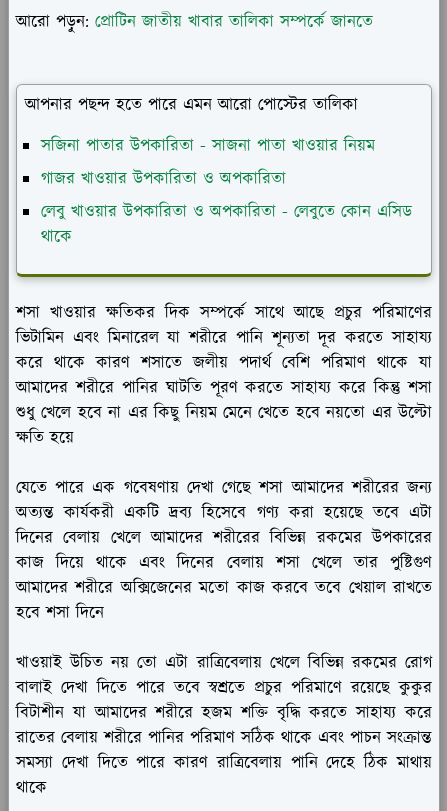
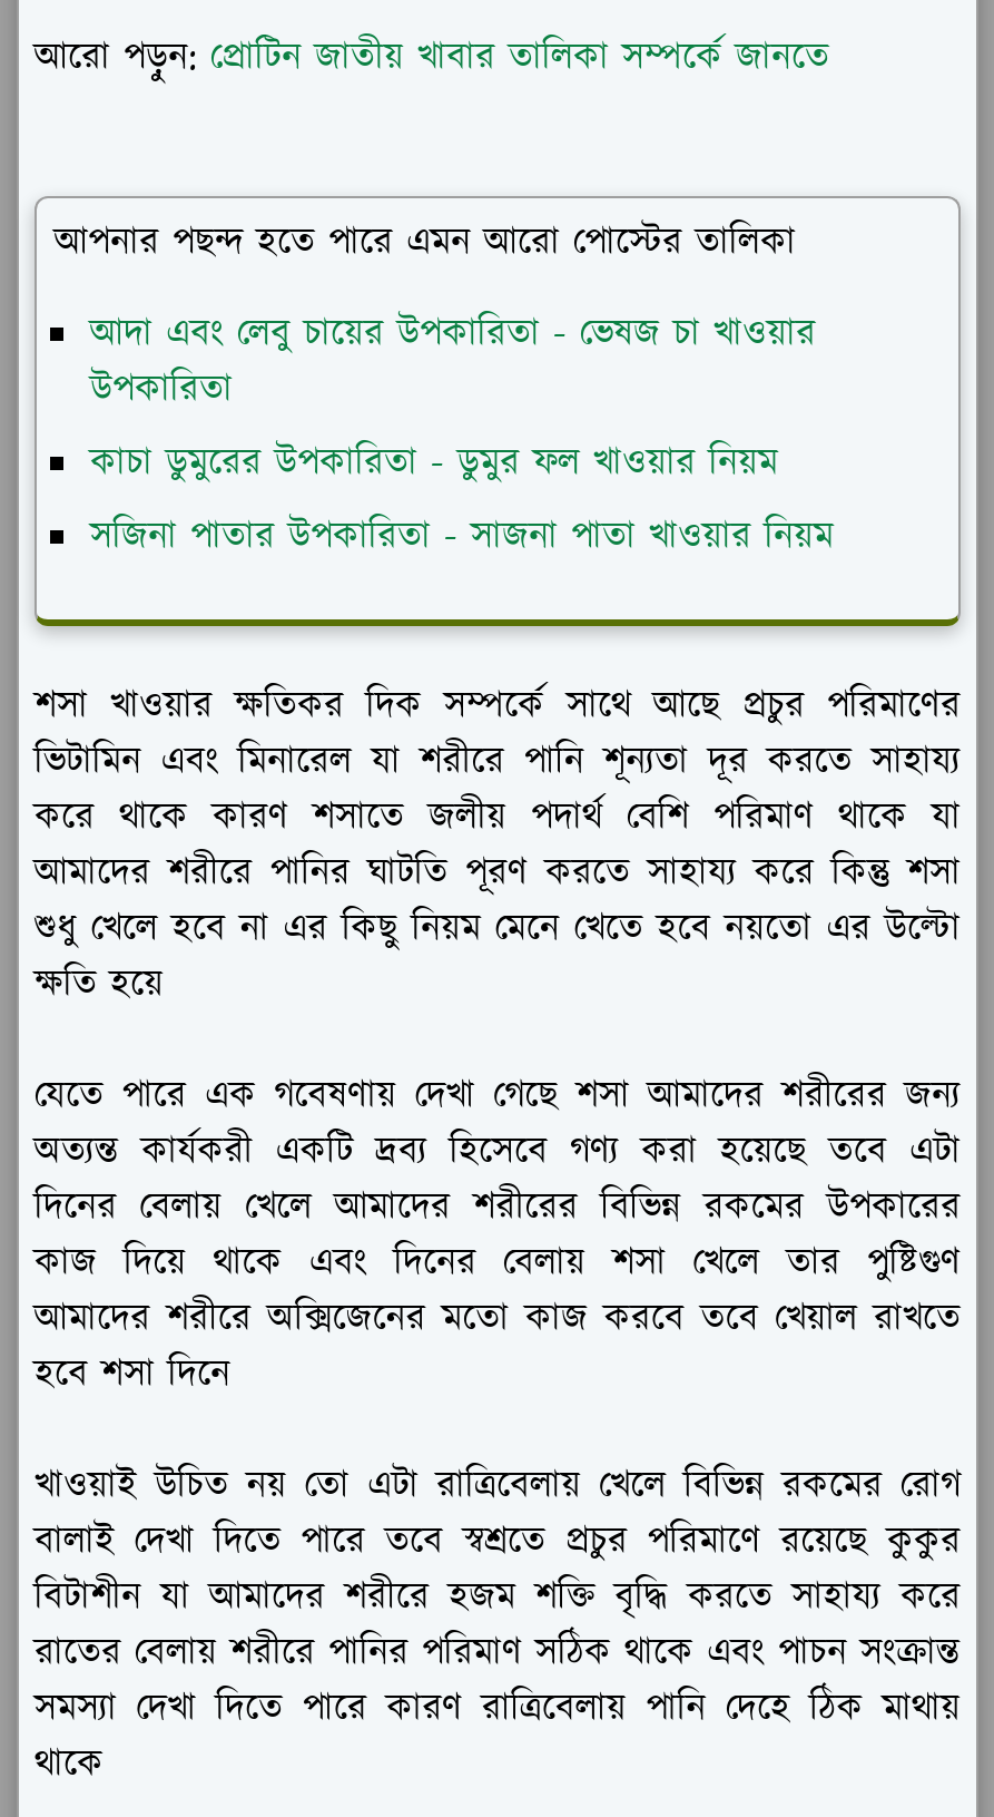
+ আদা এবং লেবু চায়ের উপকারিতা - ভেষজ চা খাওয়ার
+ উপকারিতা
+ কাচা ডুমুরের উপকারিতা - ডুমুর ফল খাওয়ার নিয়ম

moved down: সজিনা পাতার উপকারিতা - সাজনা পাতা খাওয়ার নিয়ম

- গাজর খাওয়ার উপকারিতা ও অপকারিতা
- লেবু খাওয়ার উপকারিতা ও অপকারিতা - লেবুতে কোন এসিড
- থাকে
